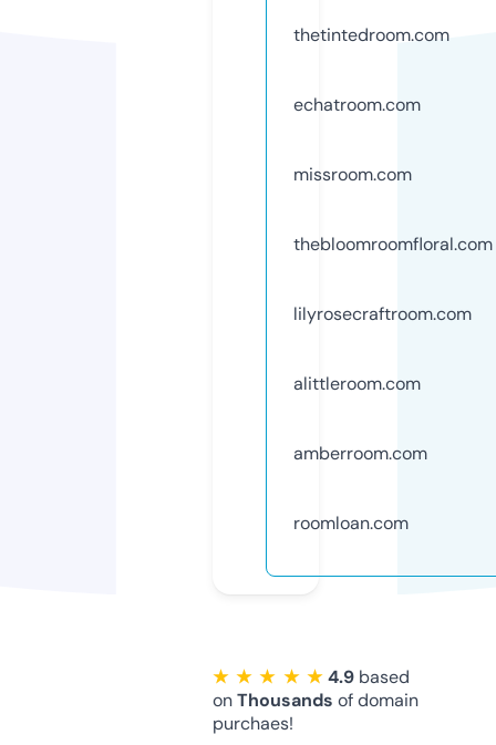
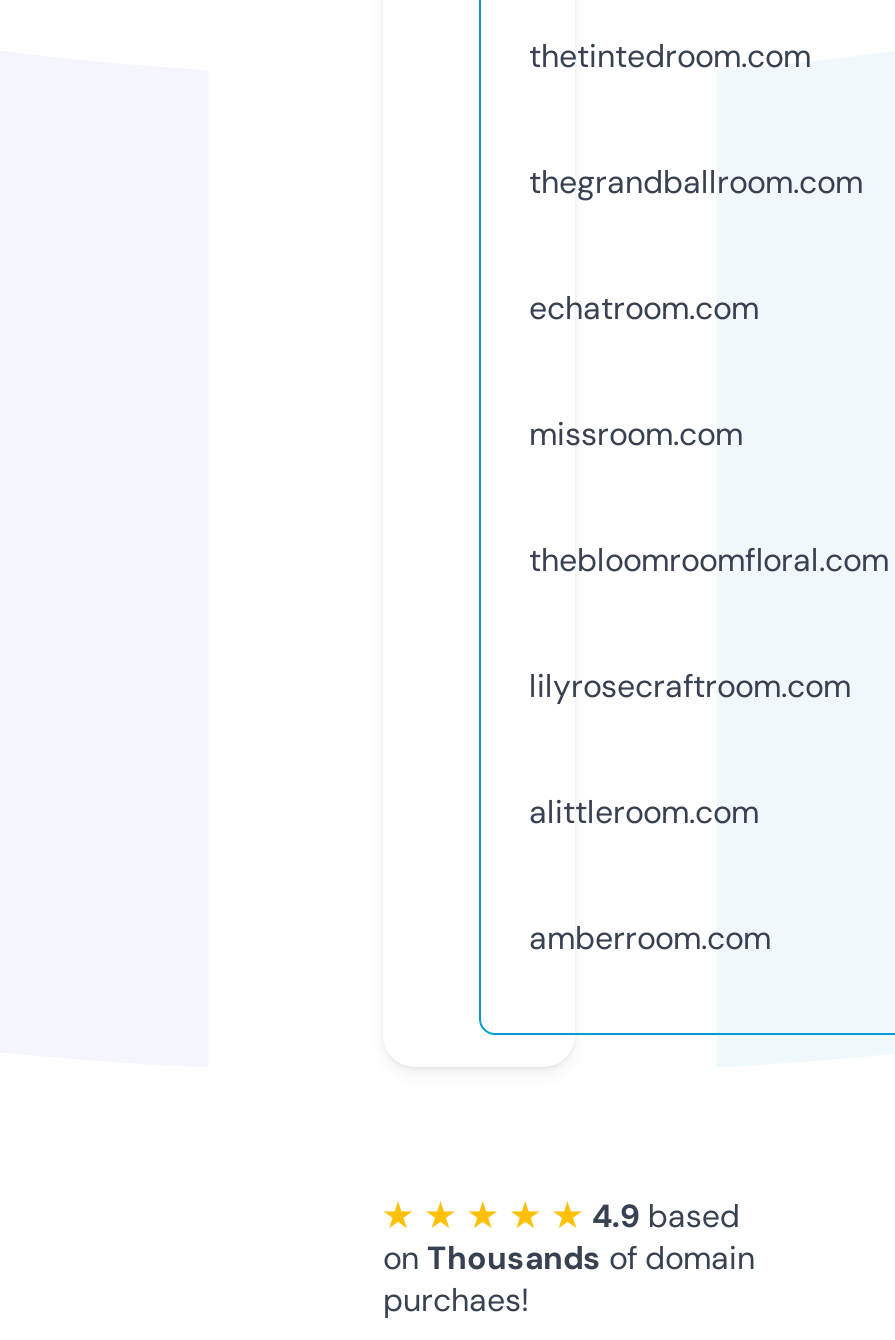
+ thegrandballroom.com

moved down: echatroom.com | missroom.com | thebloomroomfloral.com | lilyrosecraftroom.com | alittleroom.com | amberroom.com

- roomloan.com
